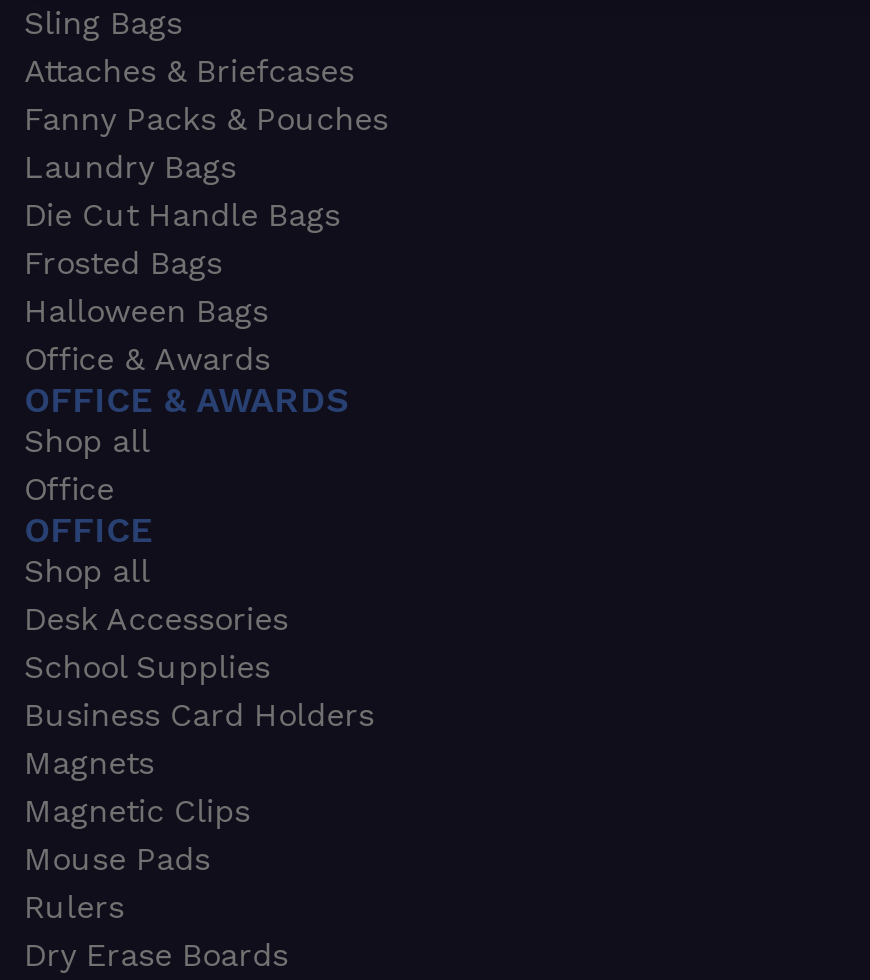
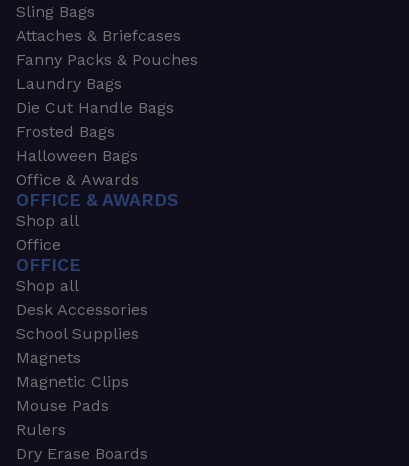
- Business Card Holders
